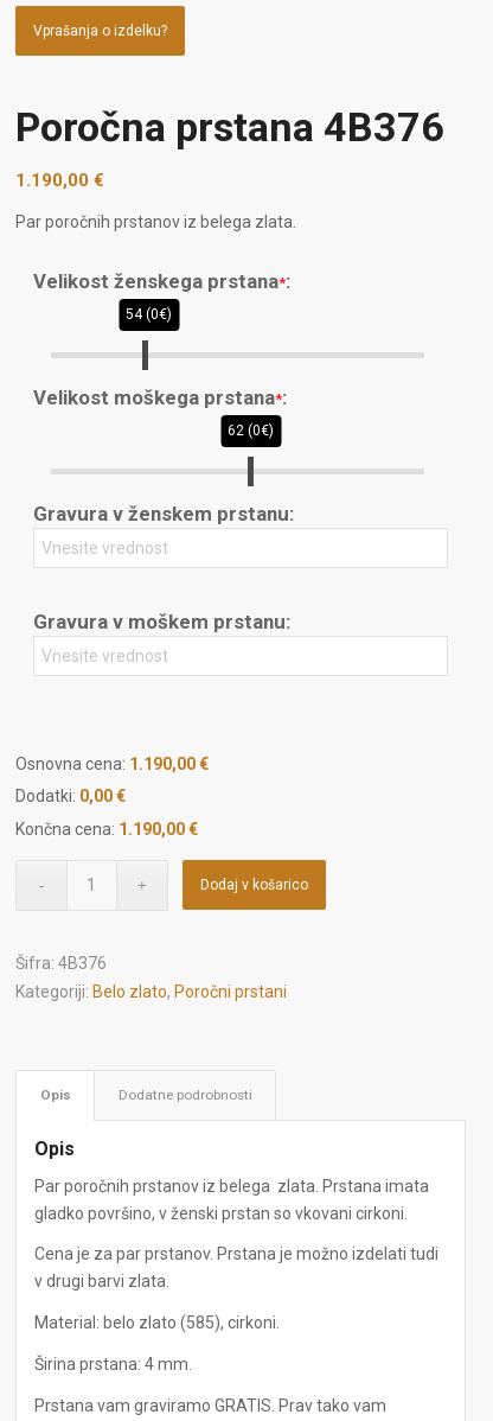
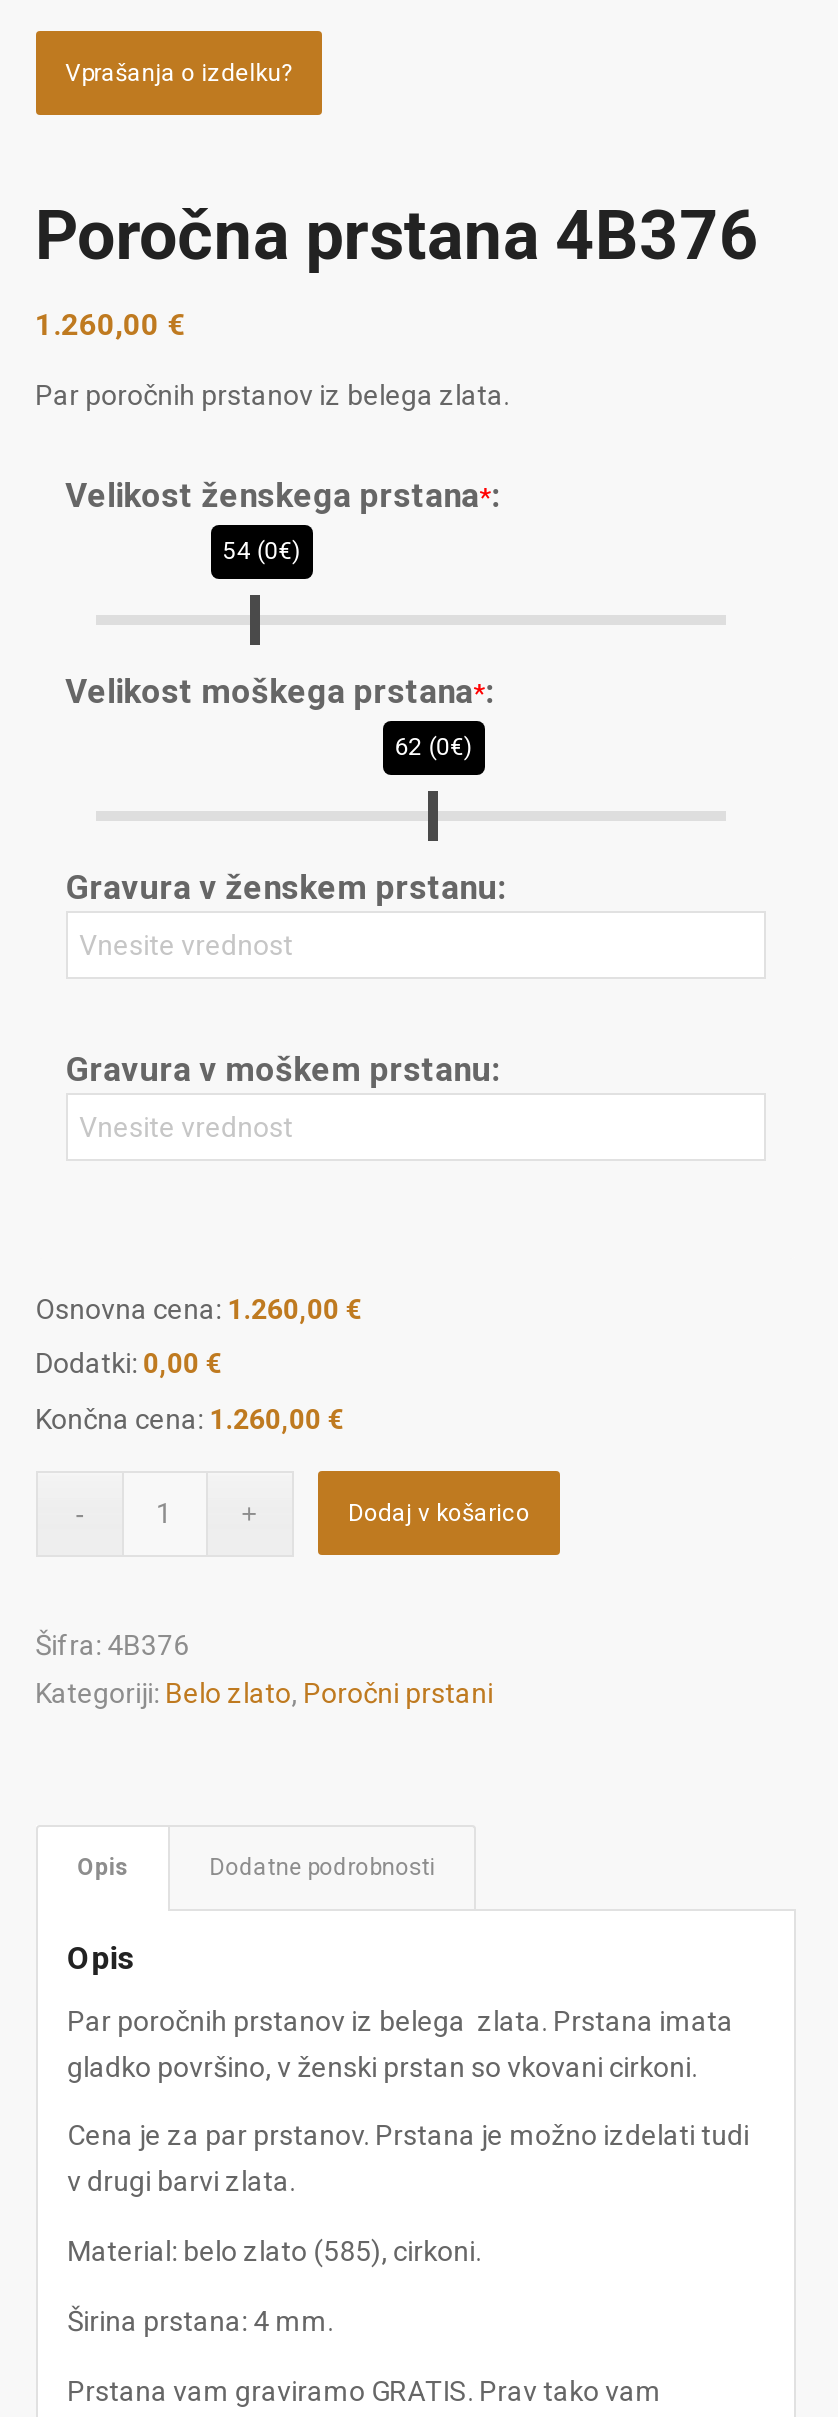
- 1.190,00 €
+ 1.260,00 €

- Osnovna cena: 1.190,00 €
+ Osnovna cena: 1.260,00 €

- Končna cena: 1.190,00 €
+ Končna cena: 1.260,00 €
